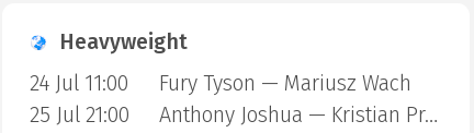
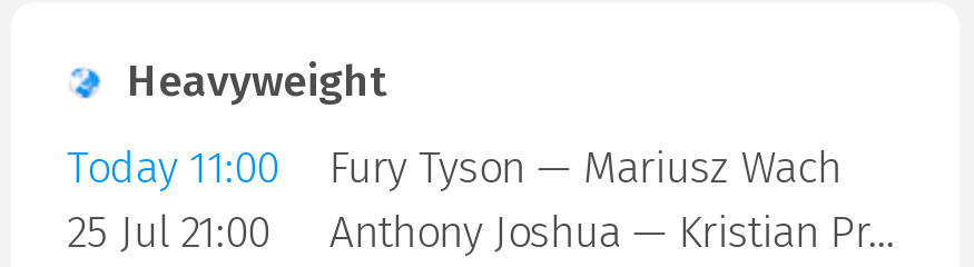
- 24 Jul 11:00 Fury Tyson — Mariusz Wach
+ Today 11:00 Fury Tyson — Mariusz Wach
